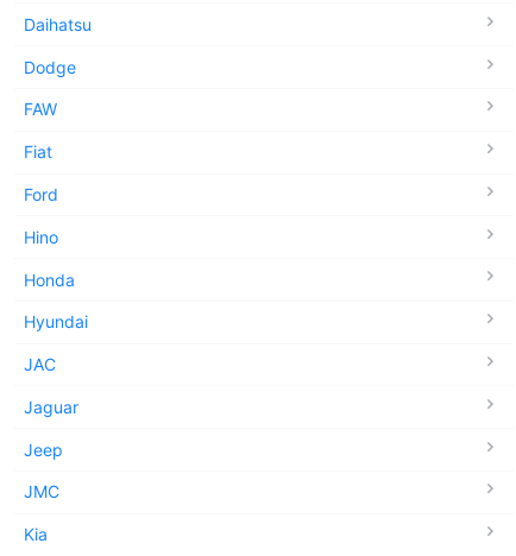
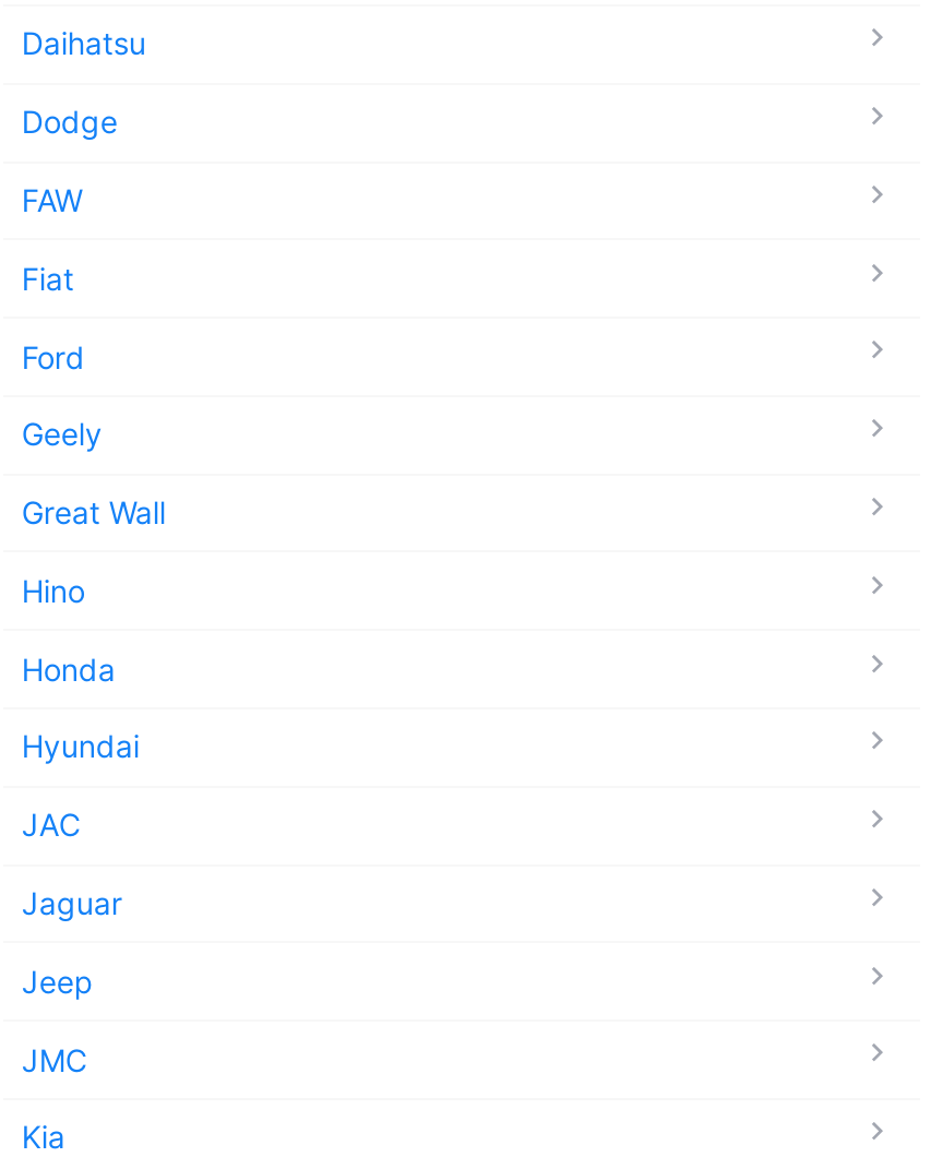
+ Geely
+ Great Wall
